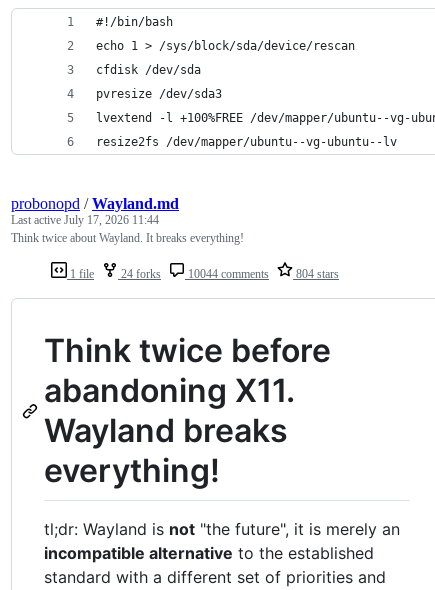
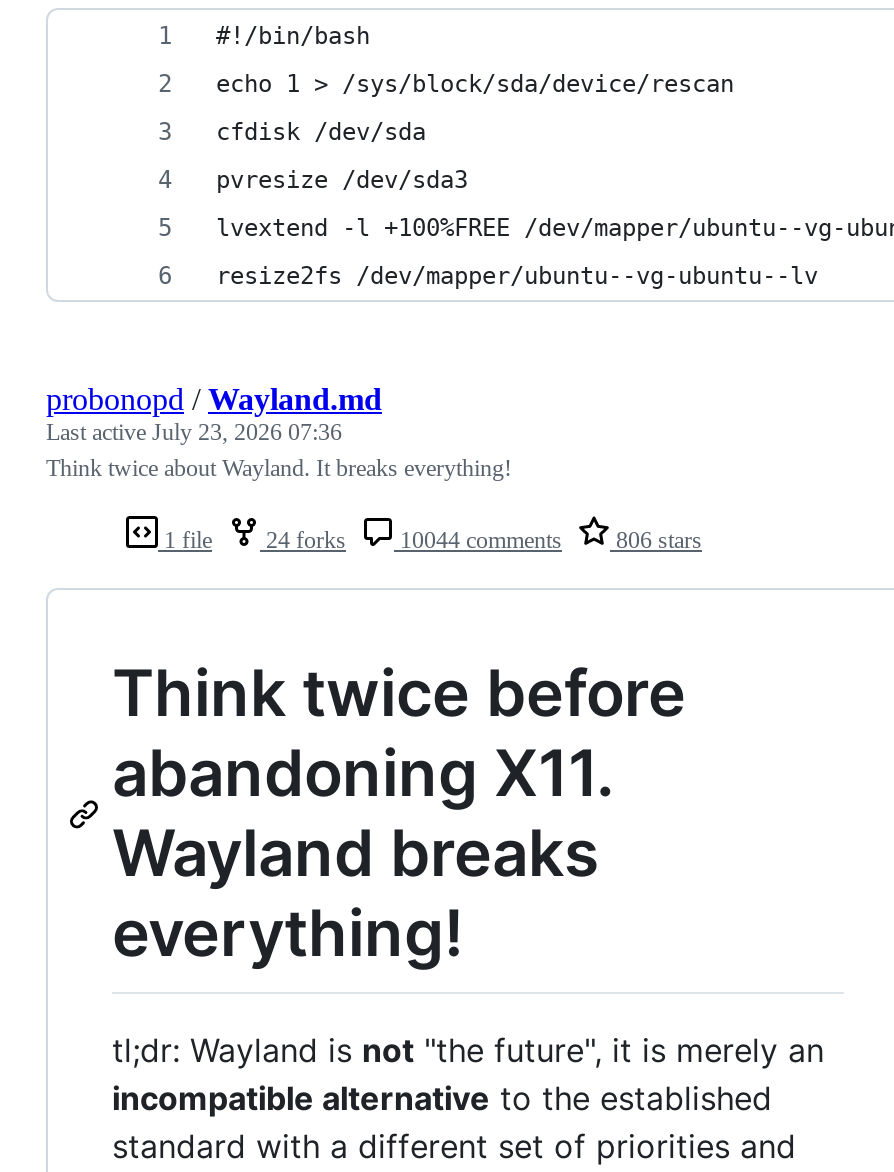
- Last active July 17, 2026 11:44
+ Last active July 23, 2026 07:36

- 1 file 24 forks 10044 comments 804 stars
+ 1 file 24 forks 10044 comments 806 stars
